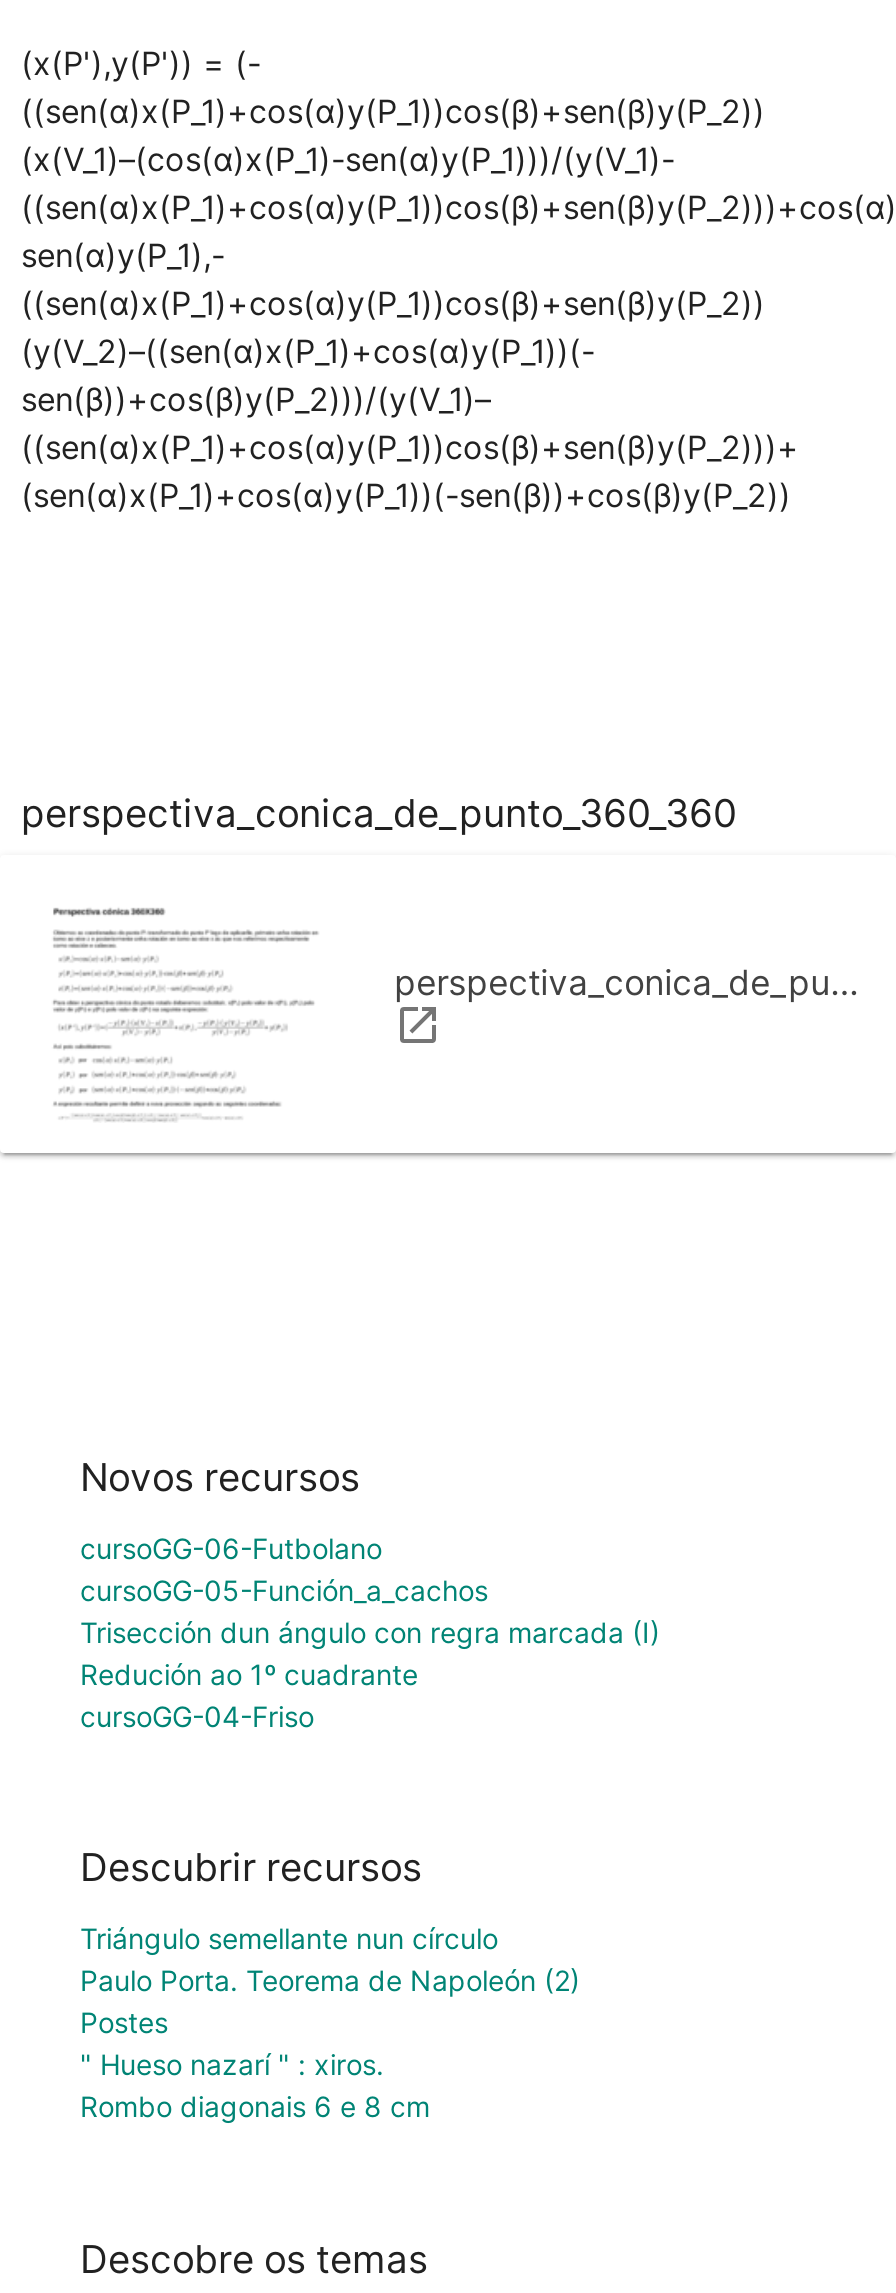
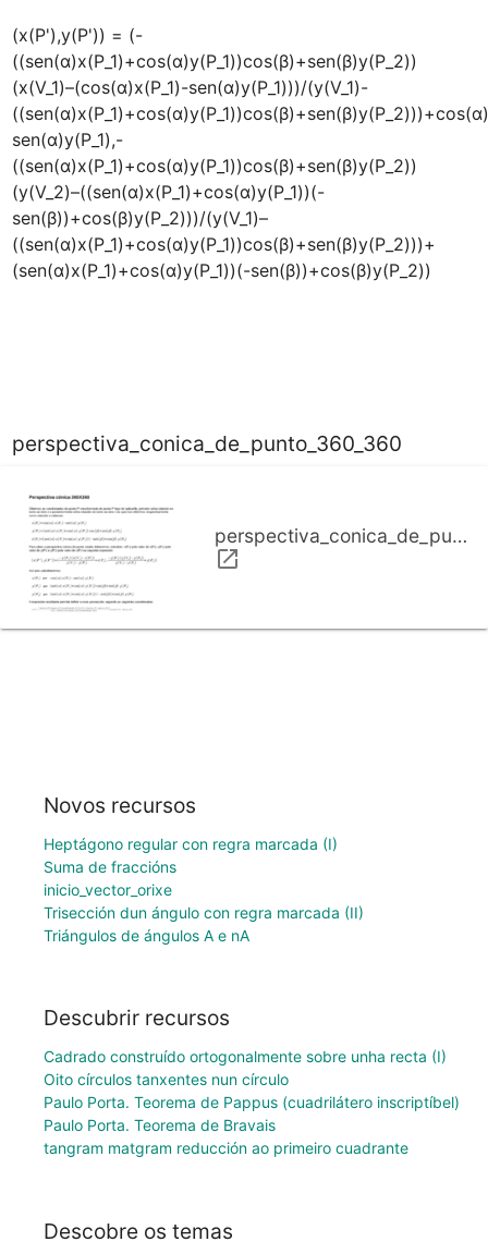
- cursoGG-06-Futbolano
- cursoGG-05-Función_a_cachos
- Trisección dun ángulo con regra marcada (I)
- Redución ao 1º cuadrante
- cursoGG-04-Friso
+ Heptágono regular con regra marcada (I)
+ Suma de fraccións
+ inicio_vector_orixe
+ Trisección dun ángulo con regra marcada (II)
+ Triángulos de ángulos A e nA

- Triángulo semellante nun círculo
- Paulo Porta. Teorema de Napoleón (2)
- Postes
- " Hueso nazarí " : xiros.
- Rombo diagonais 6 e 8 cm
+ Cadrado construído ortogonalmente sobre unha recta (I)
+ Oito círculos tanxentes nun círculo
+ Paulo Porta. Teorema de Pappus (cuadrilátero inscriptíbel)
+ Paulo Porta. Teorema de Bravais
+ tangram matgram reducción ao primeiro cuadrante
